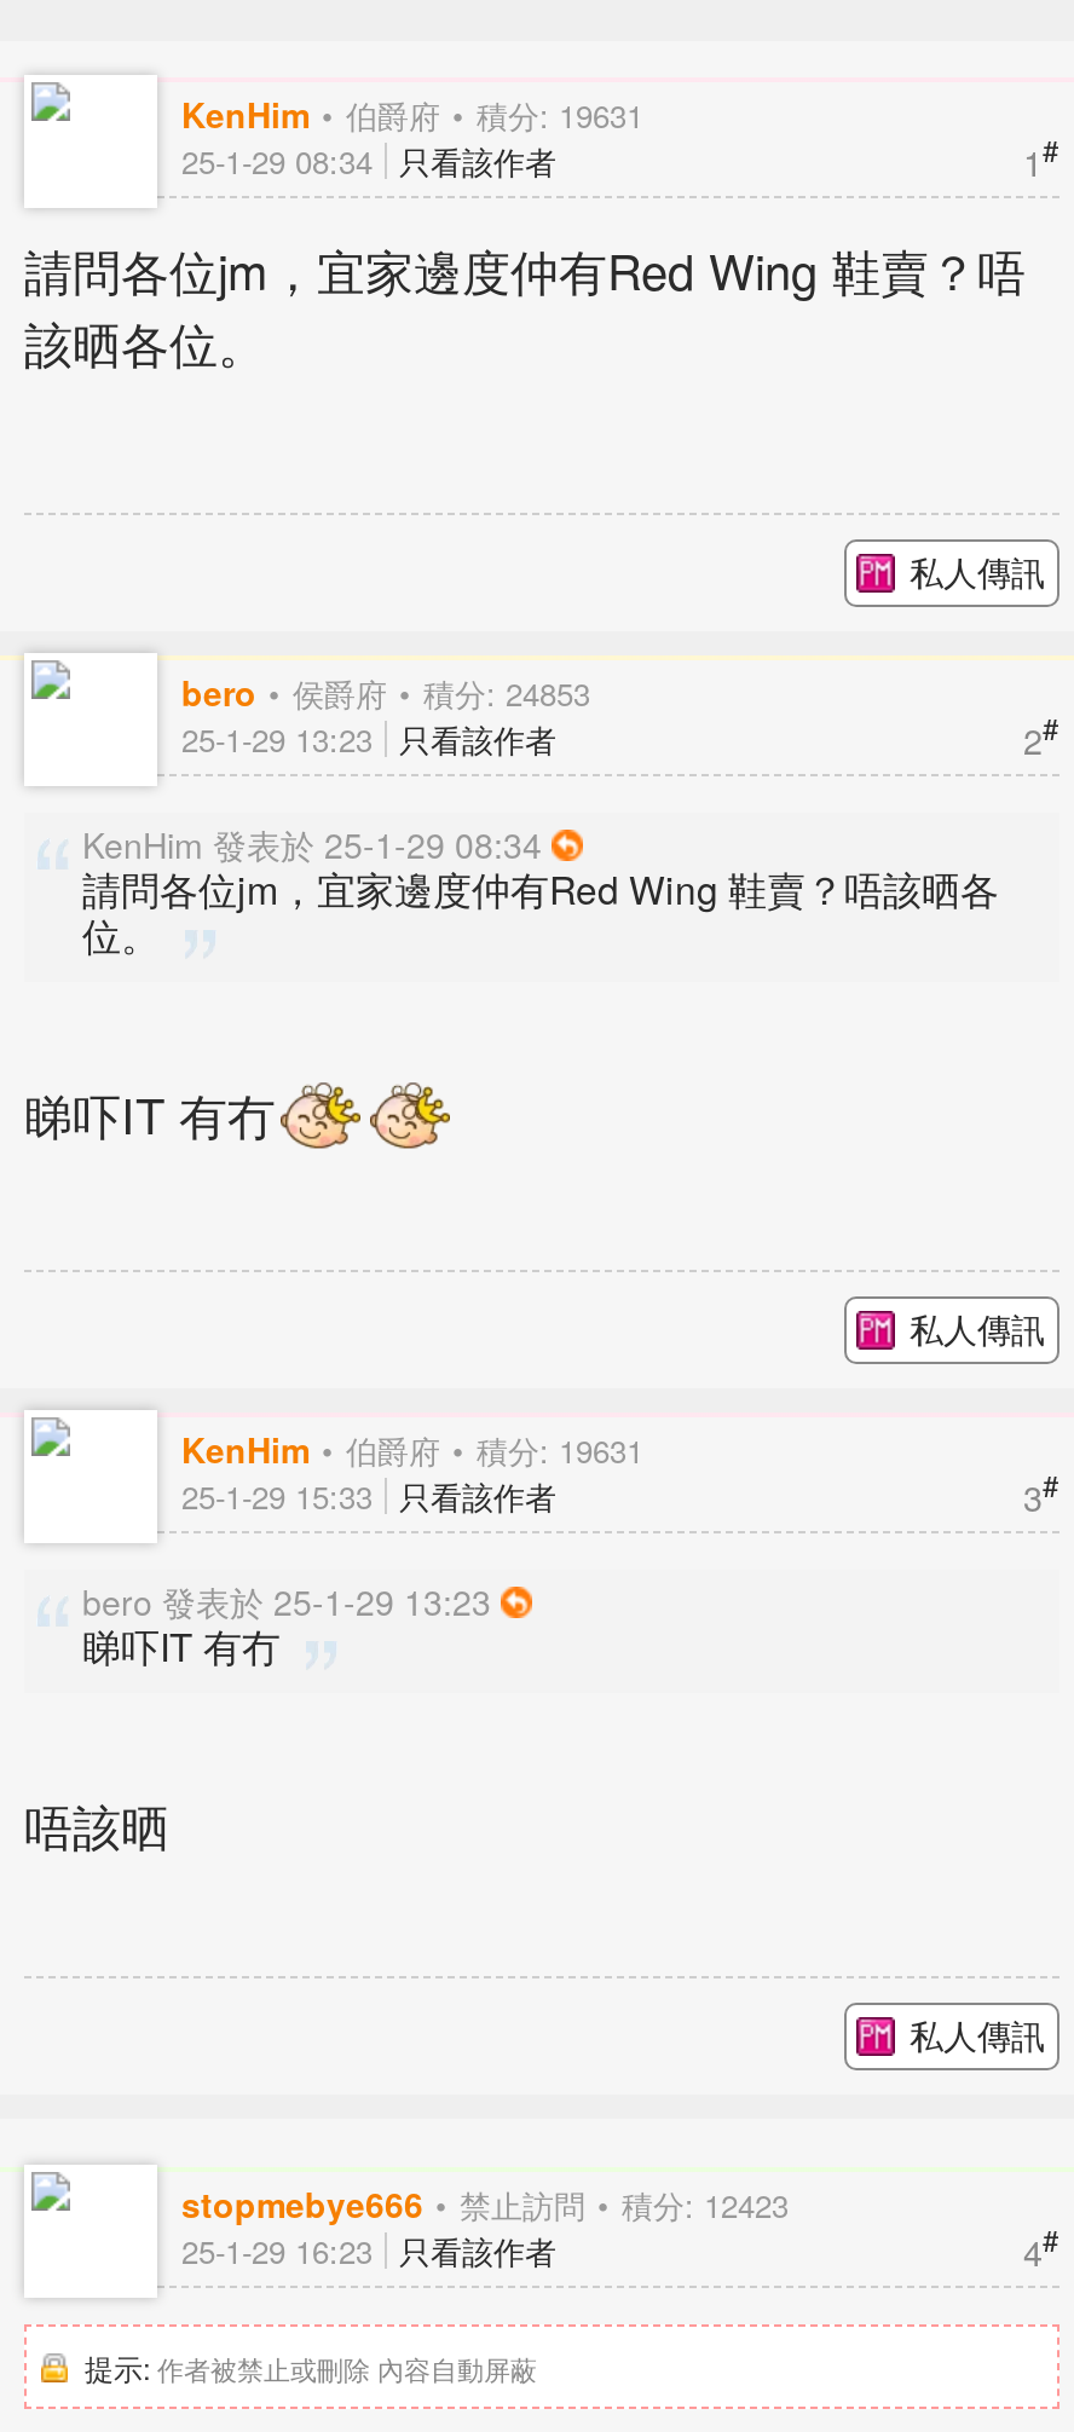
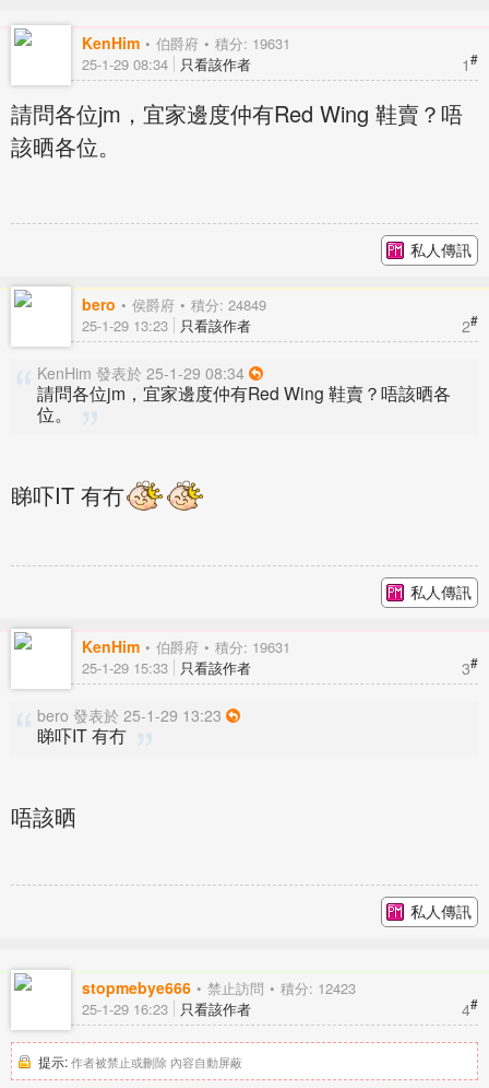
- 積分: 24853
+ 積分: 24849
